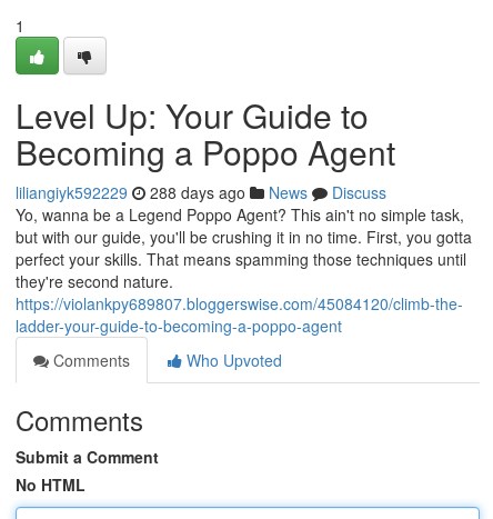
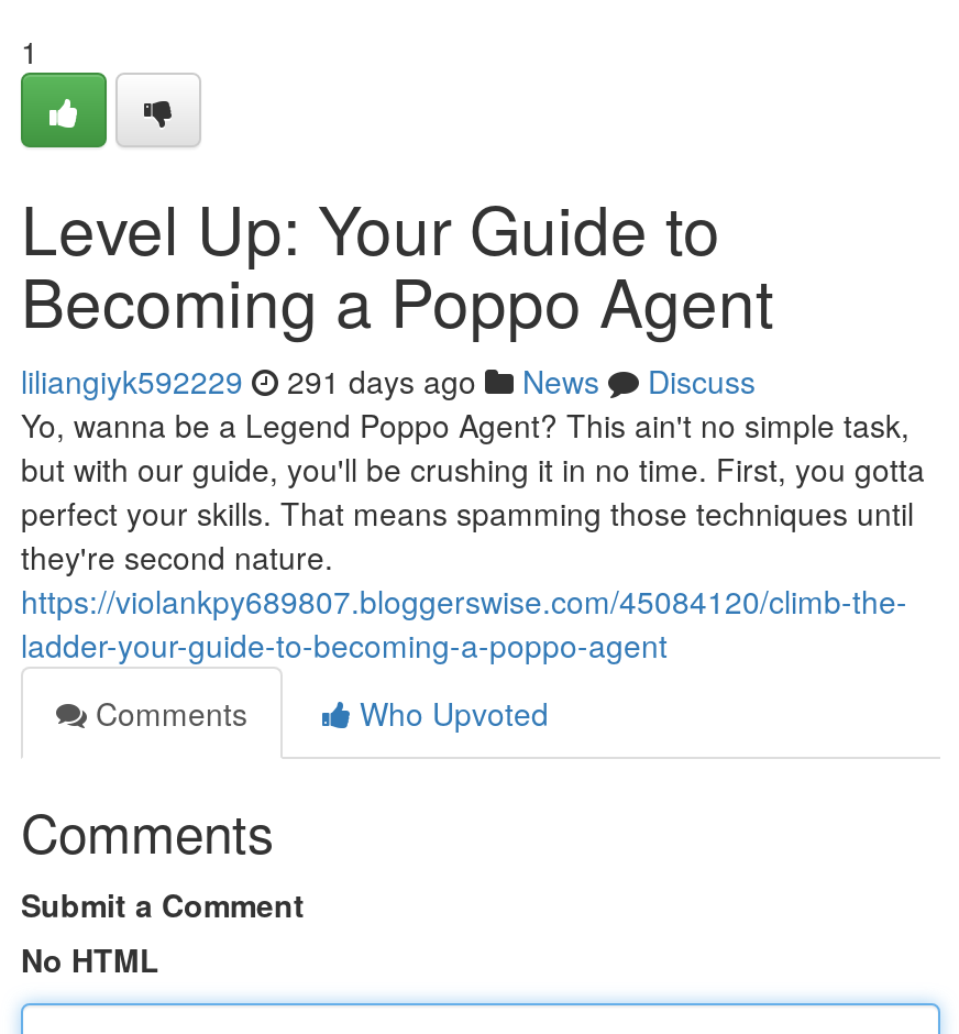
- liliangiyk592229 288 days ago News Discuss
+ liliangiyk592229 291 days ago News Discuss
